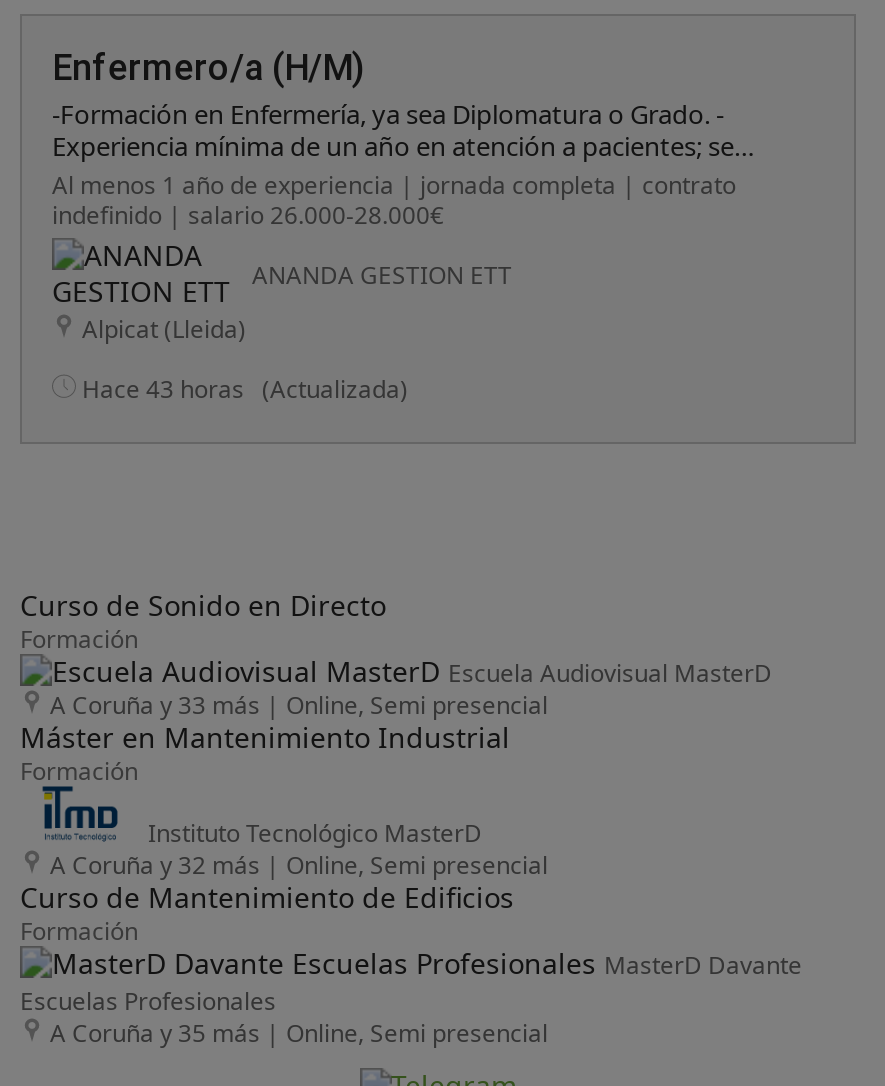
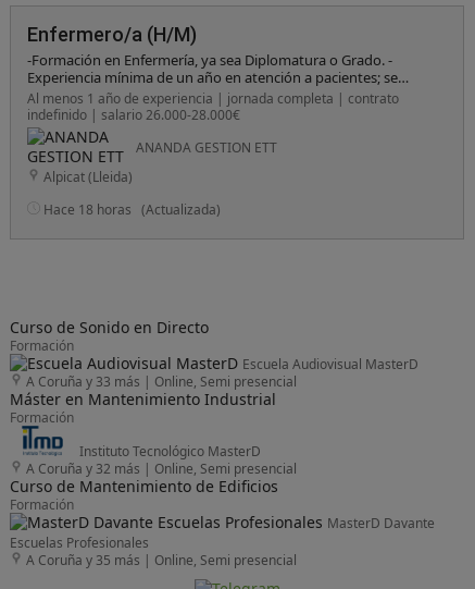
- Hace 43 horas (Actualizada)
+ Hace 18 horas (Actualizada)
